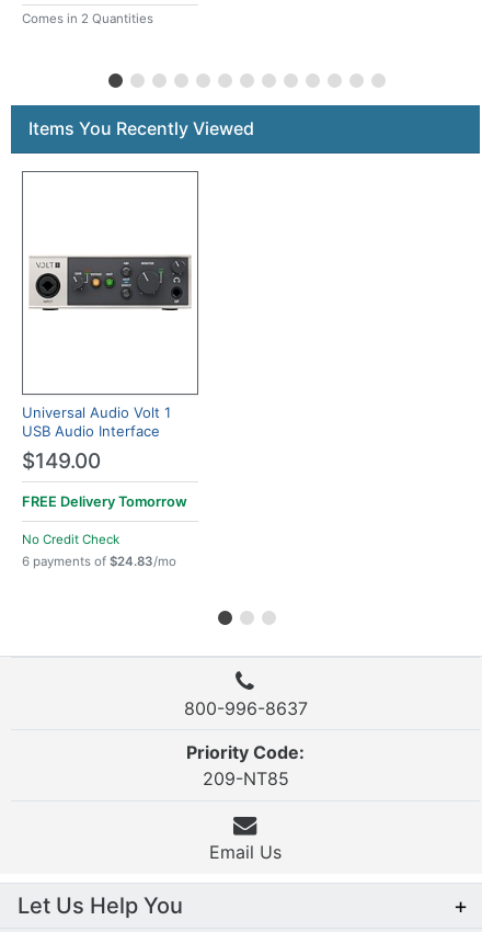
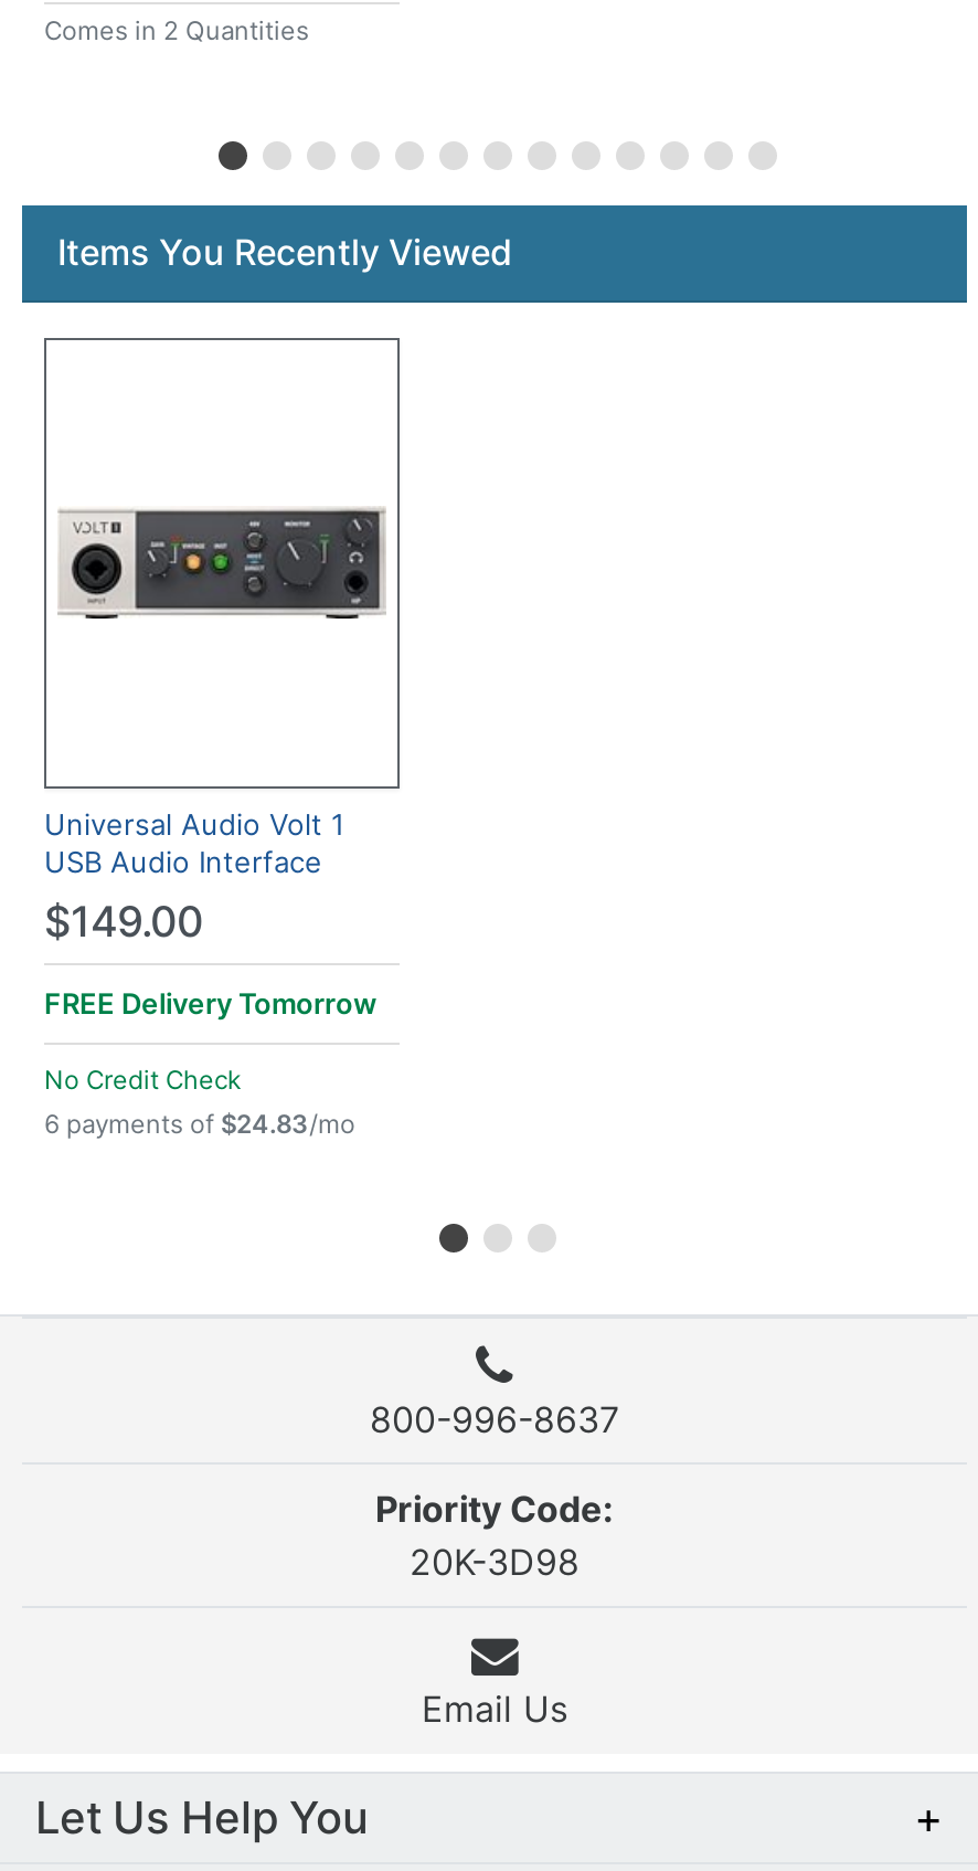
- 209-NT85
+ 20K-3D98
